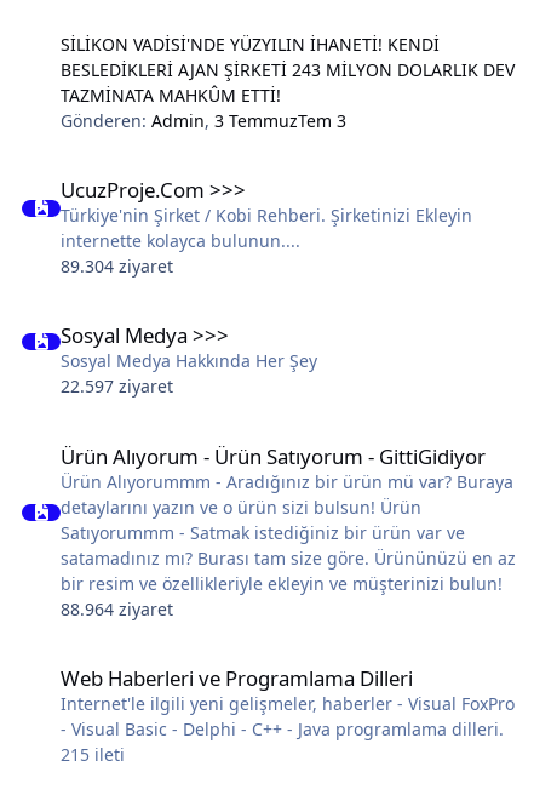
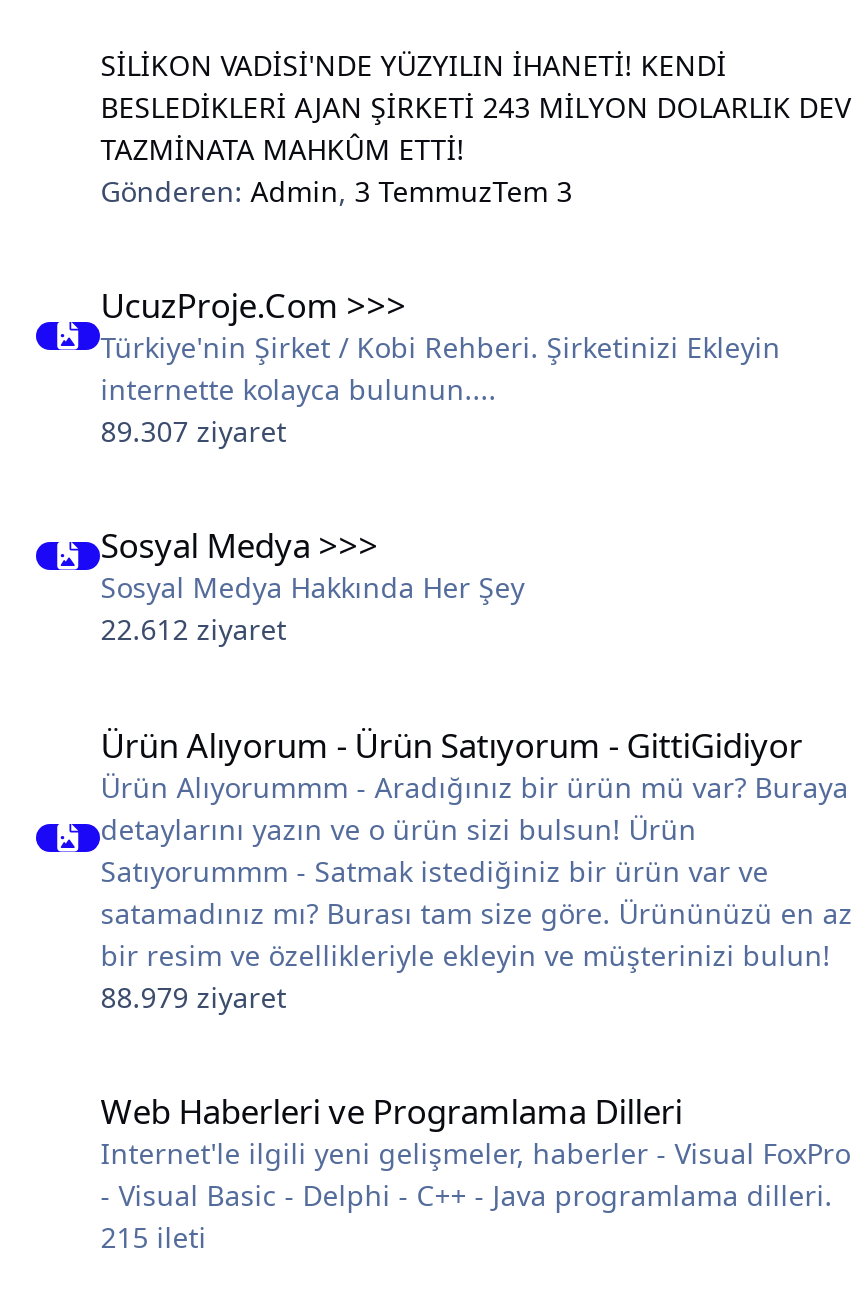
- 89.304 ziyaret
+ 89.307 ziyaret

- 22.597 ziyaret
+ 22.612 ziyaret

- 88.964 ziyaret
+ 88.979 ziyaret
